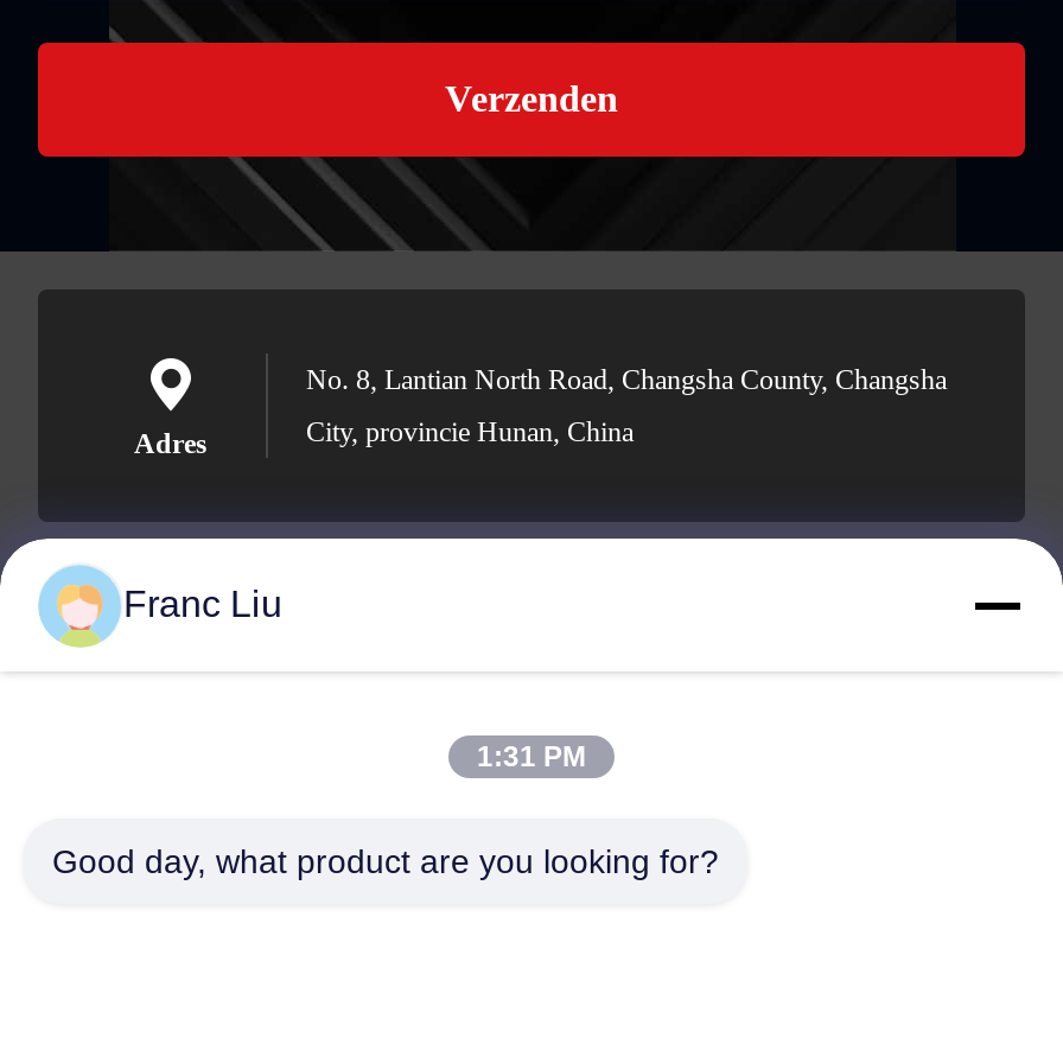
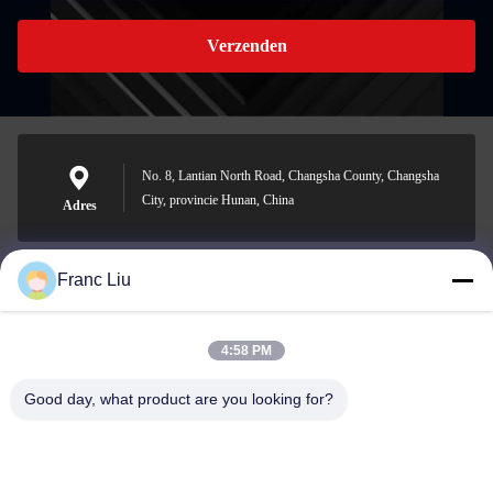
- 1:31 PM
+ 4:58 PM
